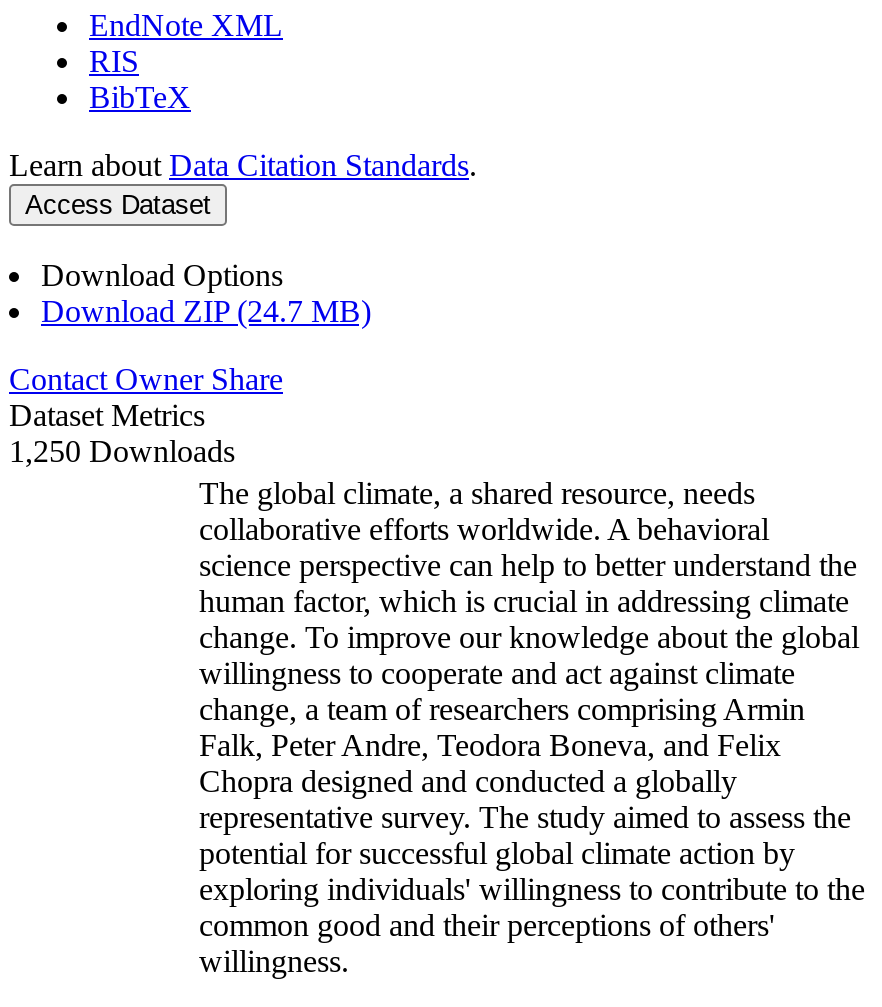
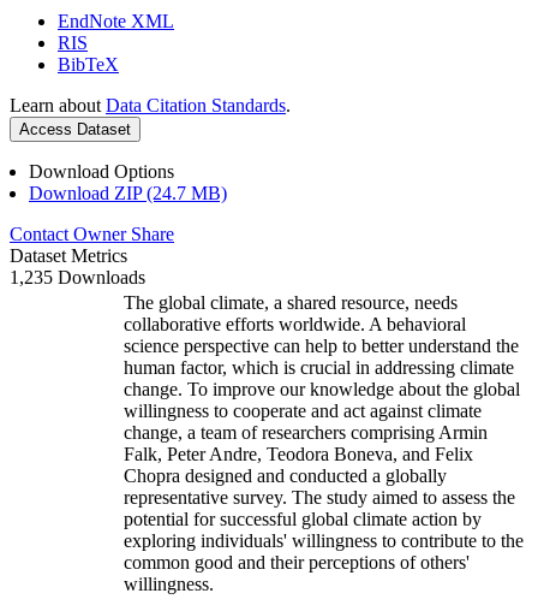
- 1,250 Downloads
+ 1,235 Downloads
